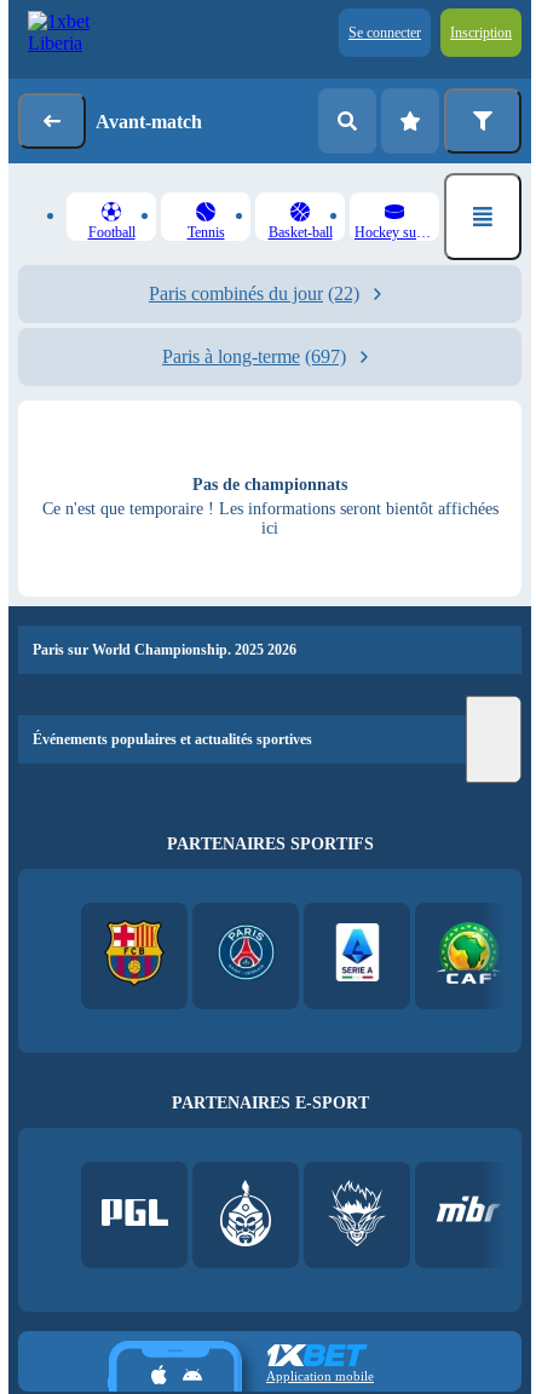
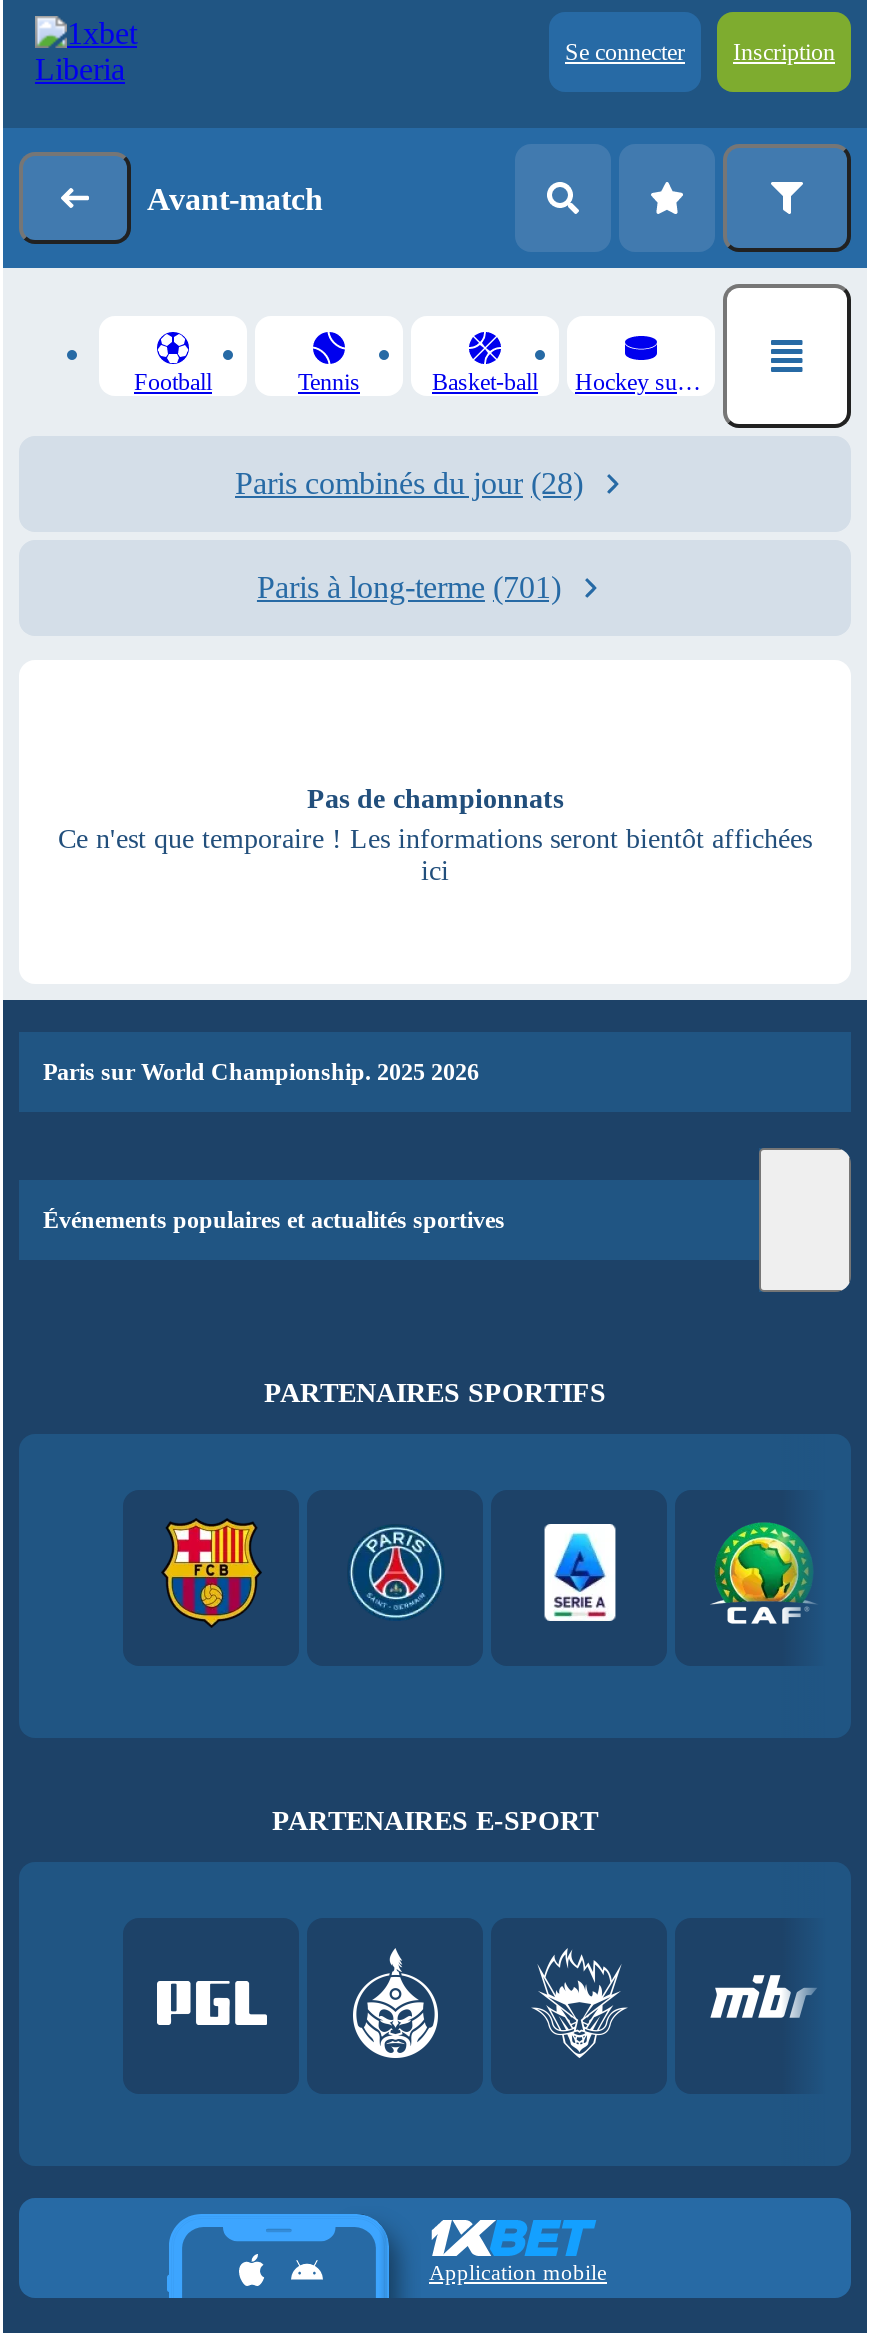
- Paris combinés du jour (22)
+ Paris combinés du jour (28)

- Paris à long-terme (697)
+ Paris à long-terme (701)
